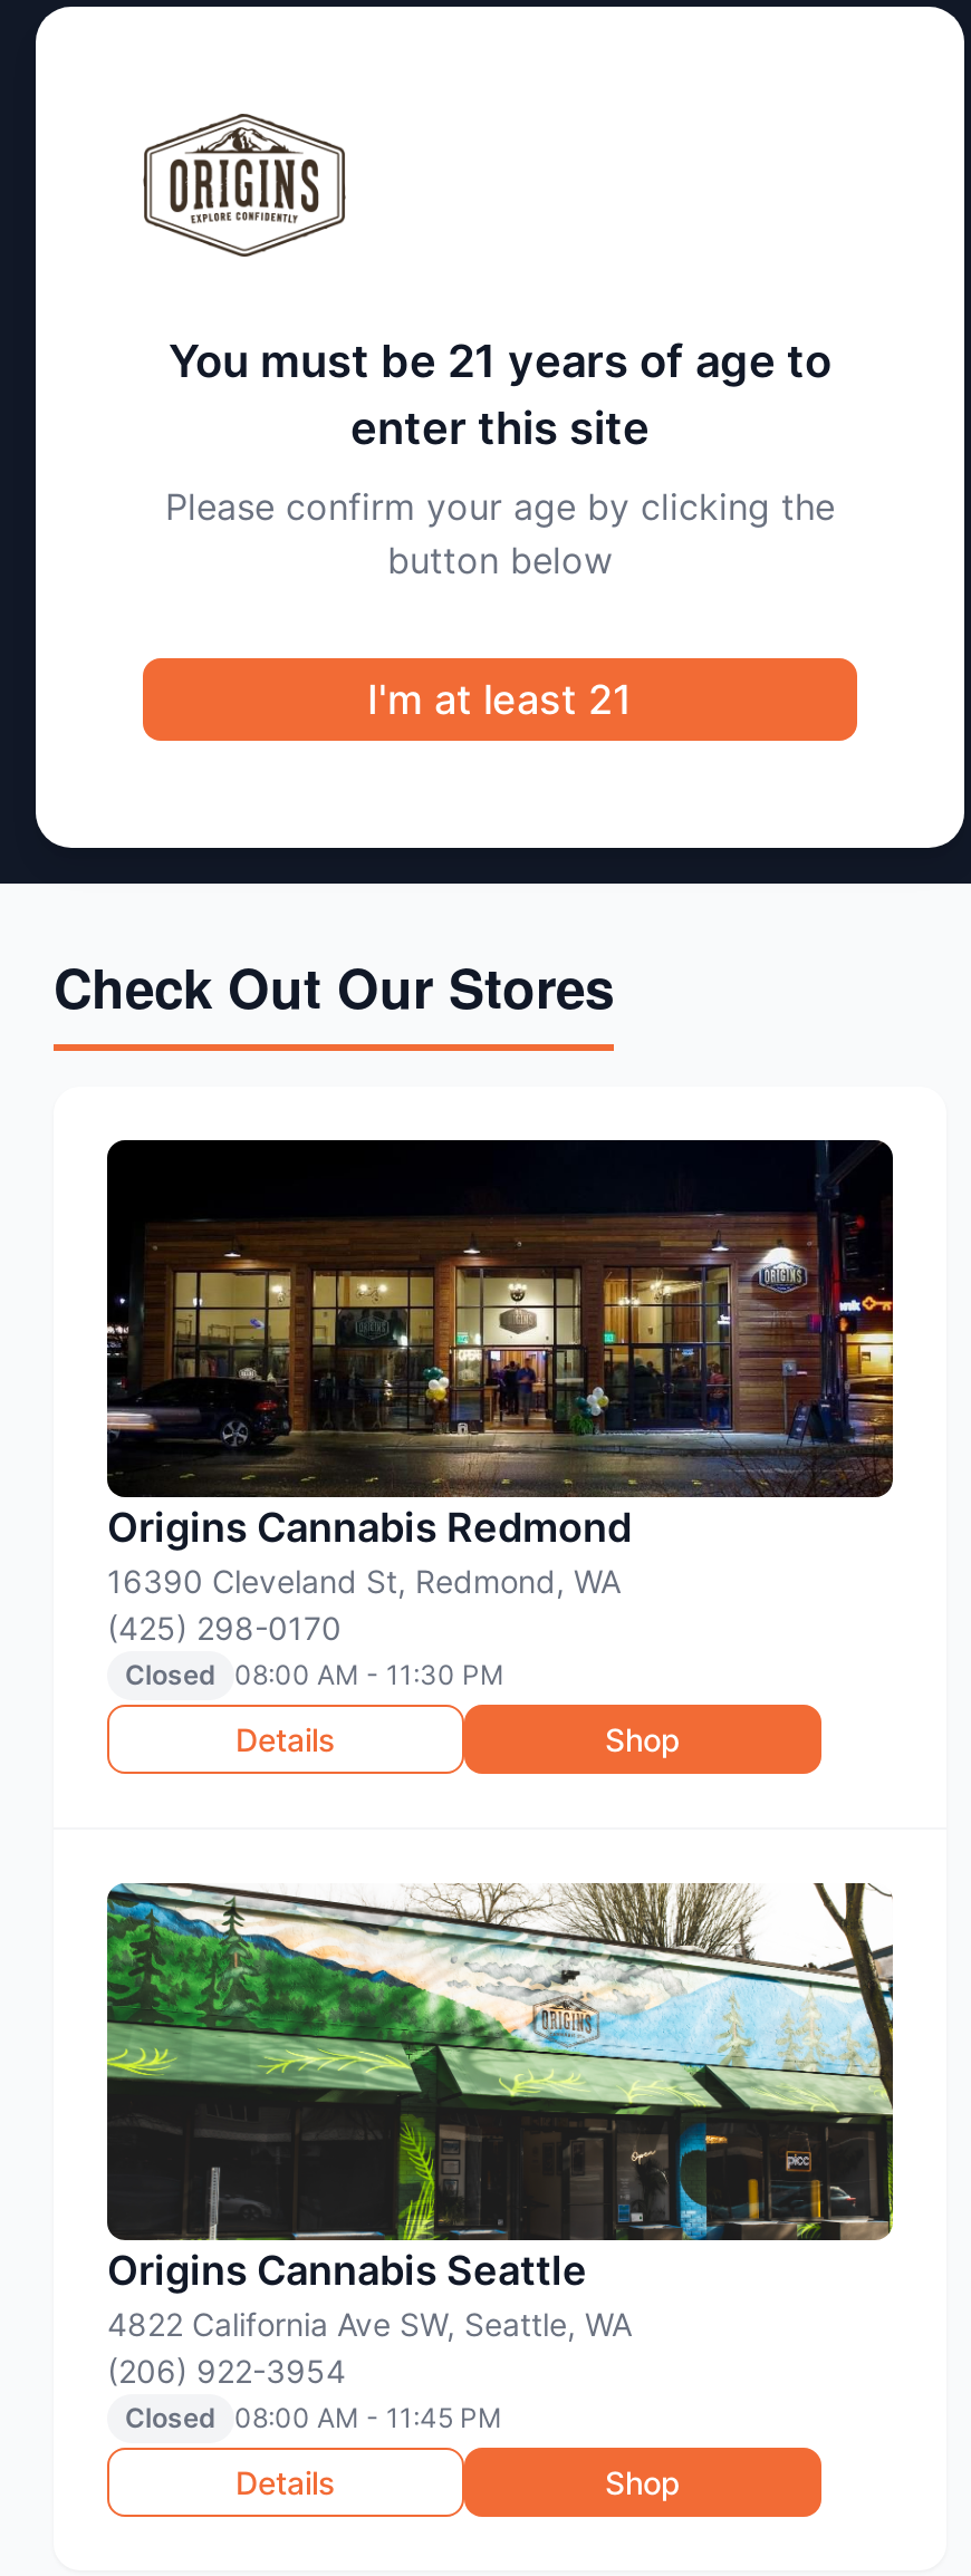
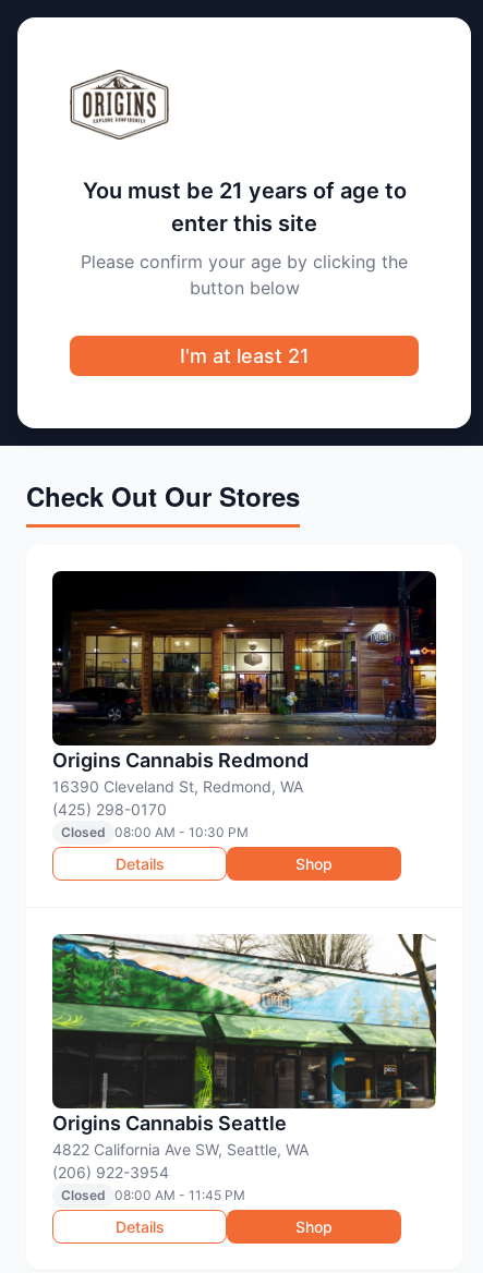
- Closed 08:00 AM - 11:30 PM
+ Closed 08:00 AM - 10:30 PM
